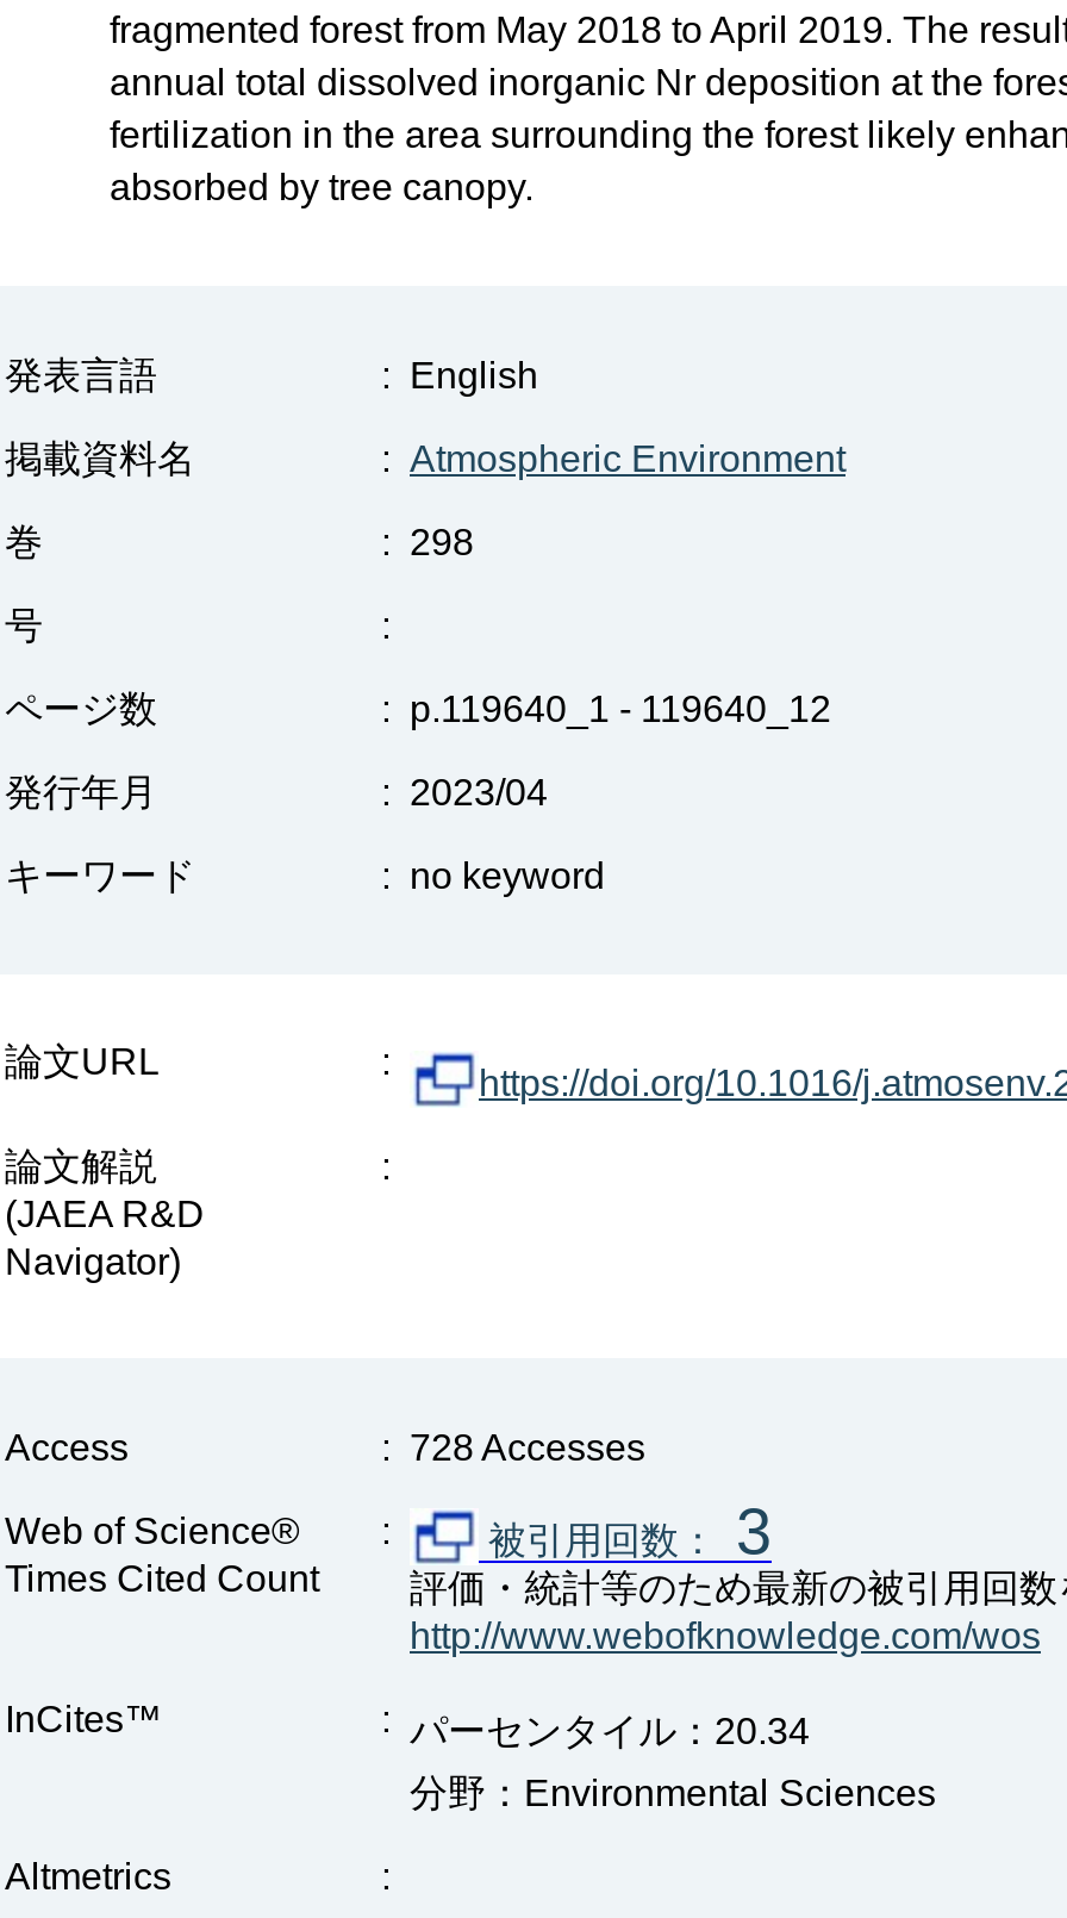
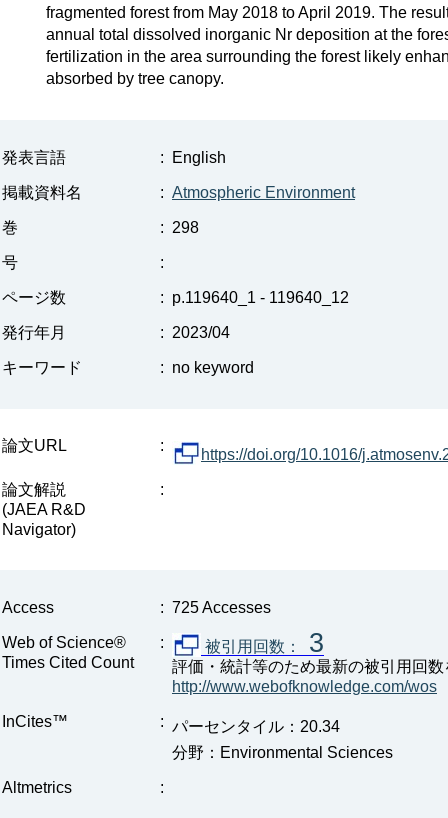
- : 728 Accesses
+ : 725 Accesses
